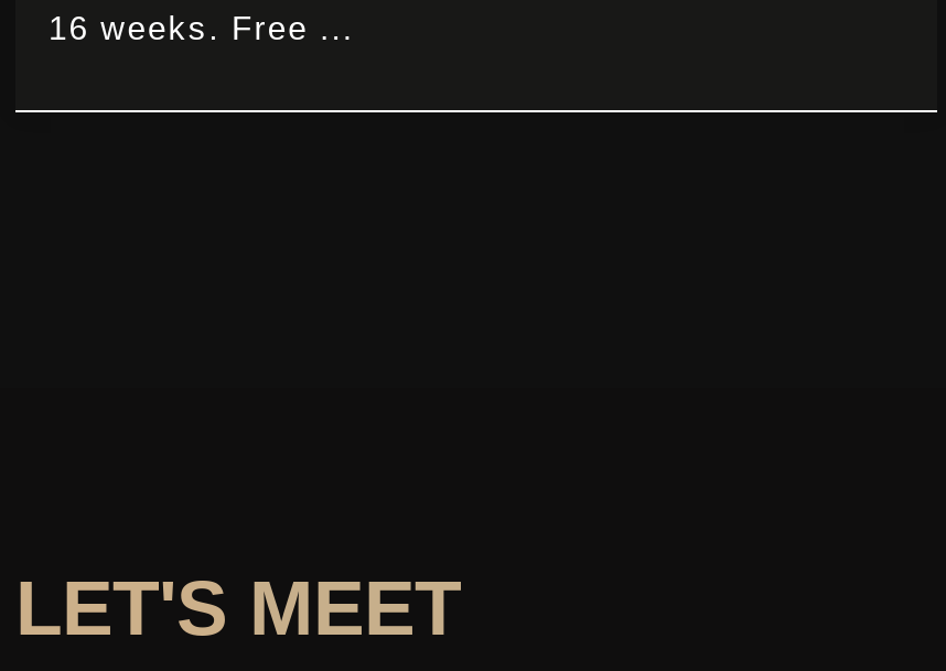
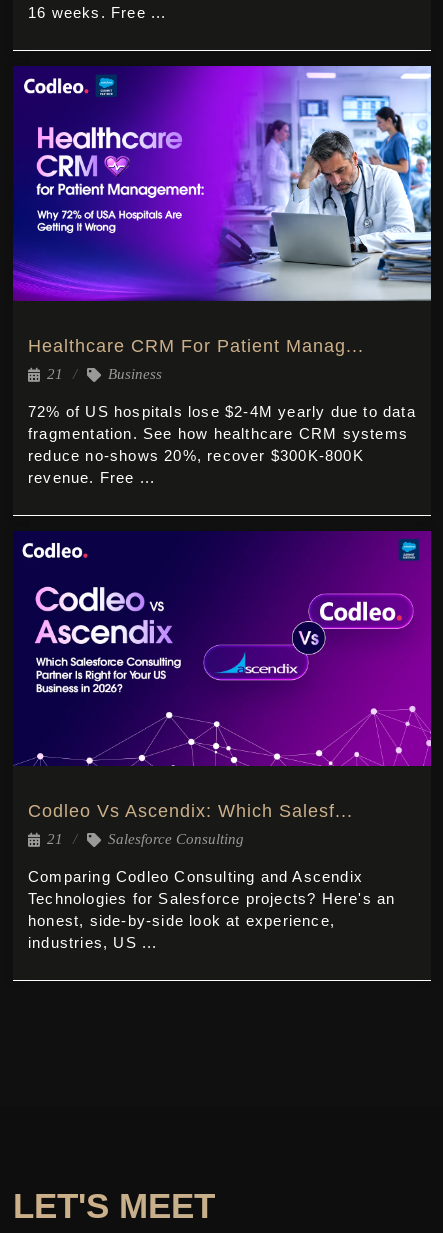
+ [image]
+ Healthcare CRM For Patient Manag...
+ 21
+ Business
+ 72% of US hospitals lose $2-4M yearly due to data
+ fragmentation. See how healthcare CRM systems
+ reduce no-shows 20%, recover $300K-800K
+ revenue. Free ...

+ [image]
+ Codleo Vs Ascendix: Which Salesf...
+ 21
+ Salesforce Consulting
+ Comparing Codleo Consulting and Ascendix
+ Technologies for Salesforce projects? Here's an
+ honest, side-by-side look at experience,
+ industries, US ...
